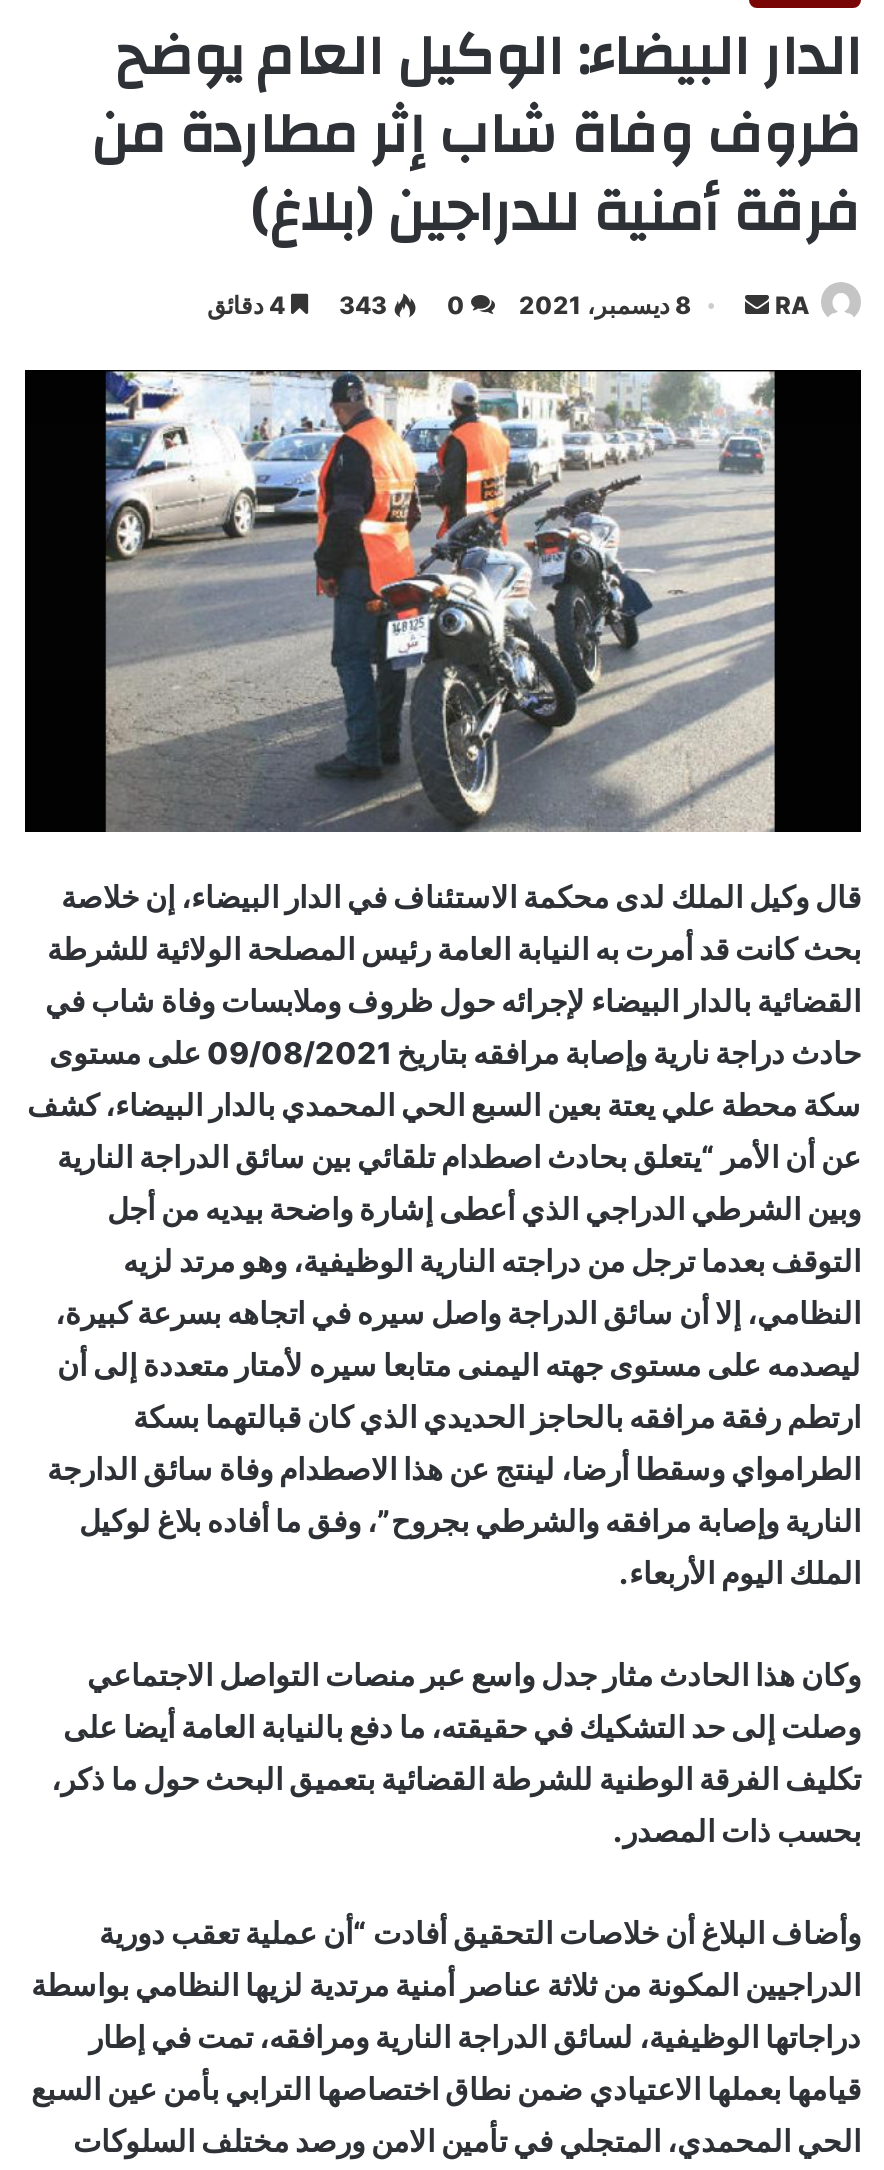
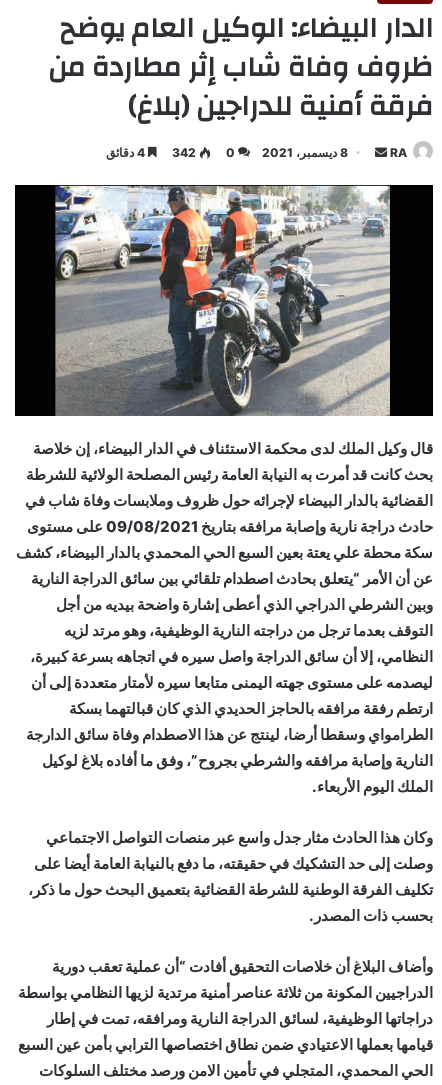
- 343
+ 342
